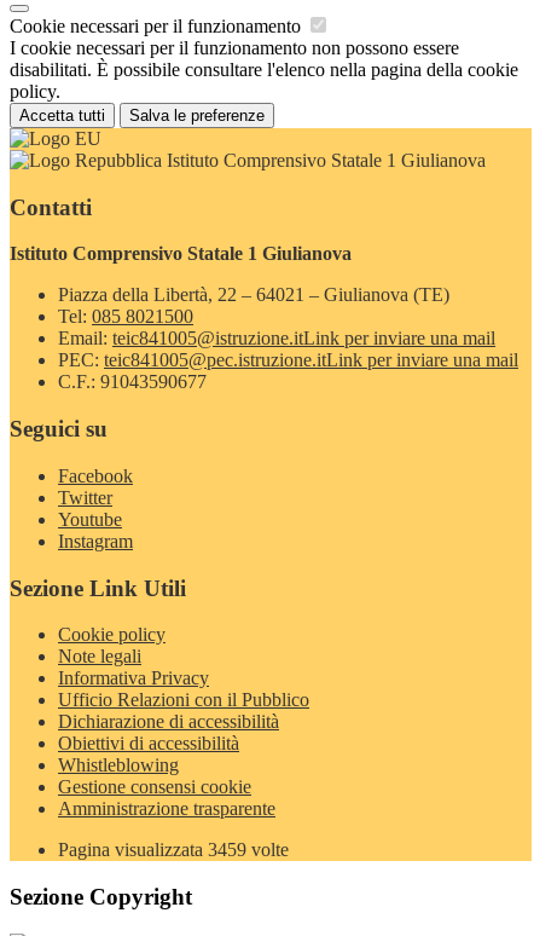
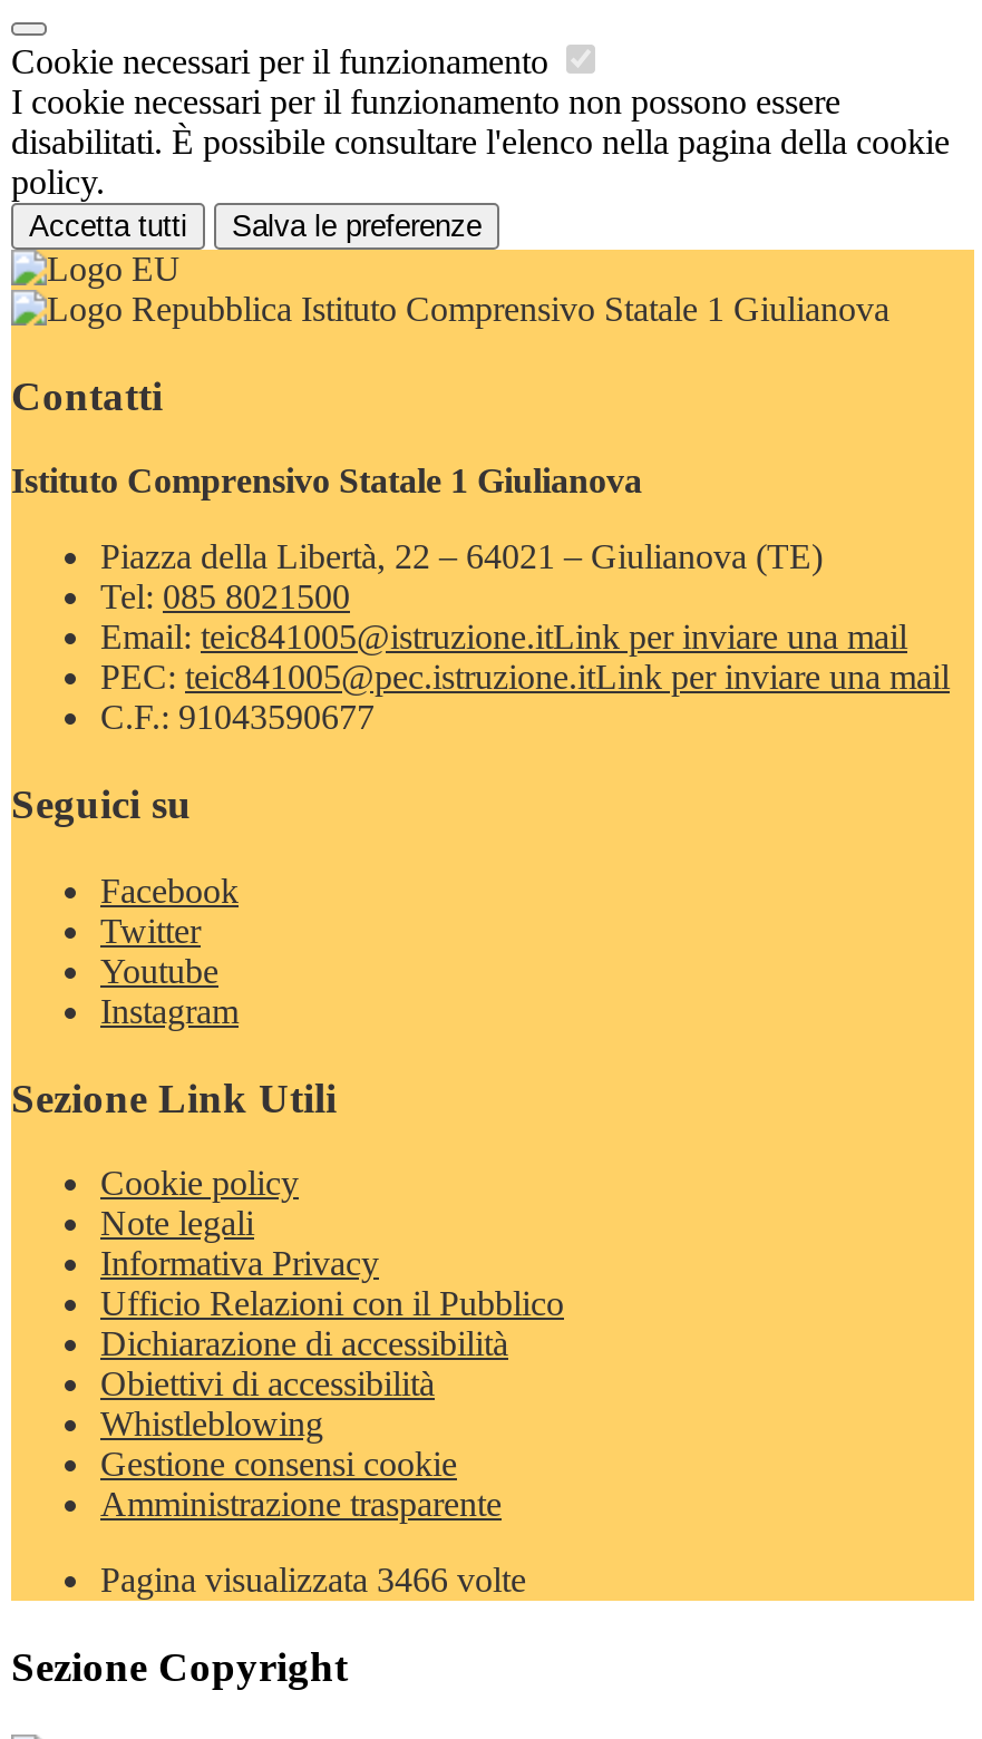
- Pagina visualizzata 3459 volte
+ Pagina visualizzata 3466 volte
